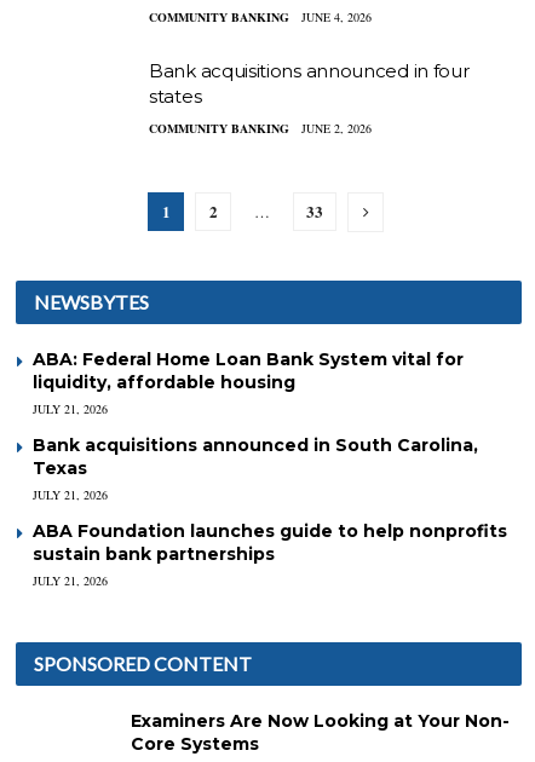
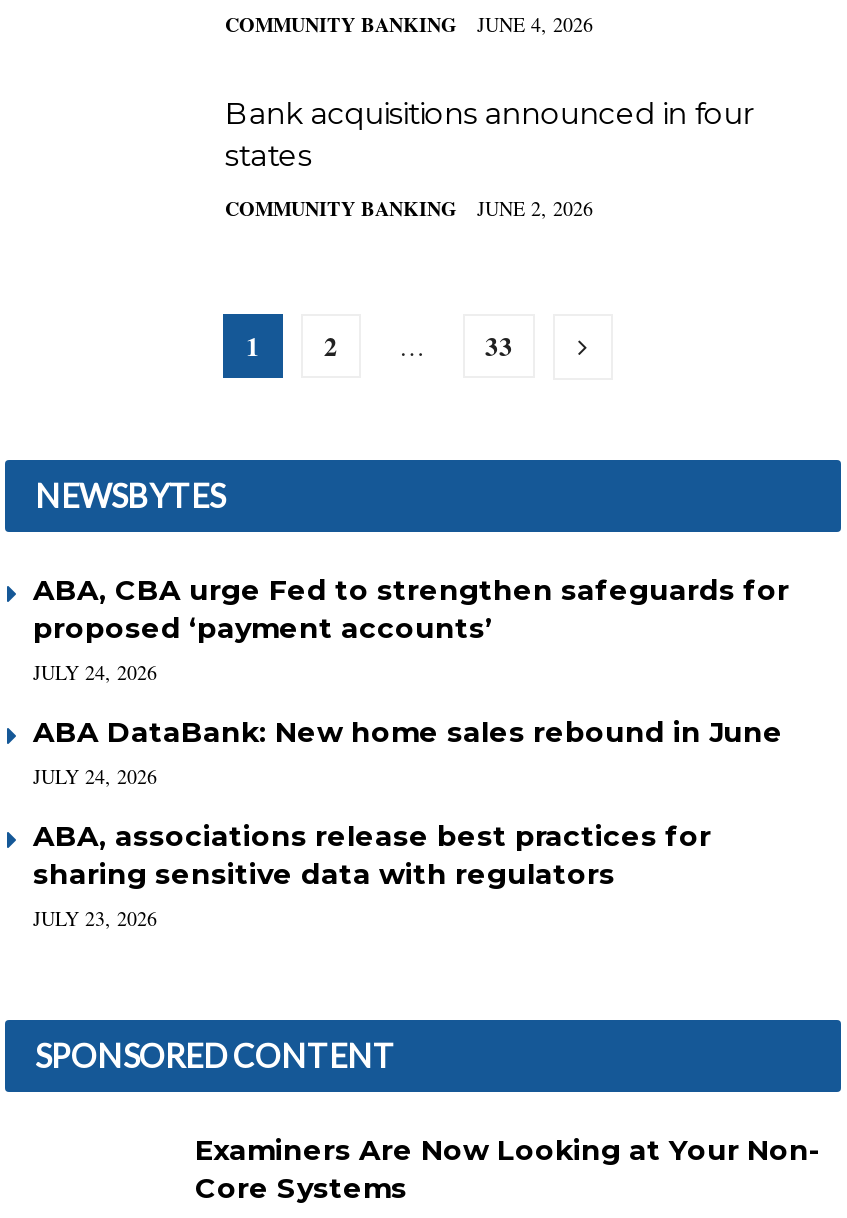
- ABA: Federal Home Loan Bank System vital for
- liquidity, affordable housing
- JULY 21, 2026
+ ABA, CBA urge Fed to strengthen safeguards for
+ proposed ‘payment accounts’
+ JULY 24, 2026

- Bank acquisitions announced in South Carolina,
- Texas
- JULY 21, 2026
+ ABA DataBank: New home sales rebound in June
+ JULY 24, 2026

- ABA Foundation launches guide to help nonprofits
- sustain bank partnerships
- JULY 21, 2026
+ ABA, associations release best practices for
+ sharing sensitive data with regulators
+ JULY 23, 2026
